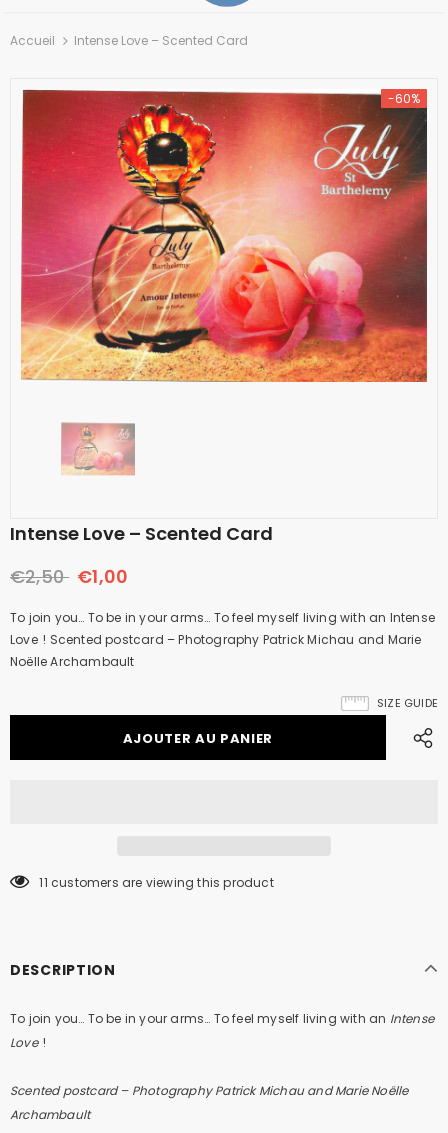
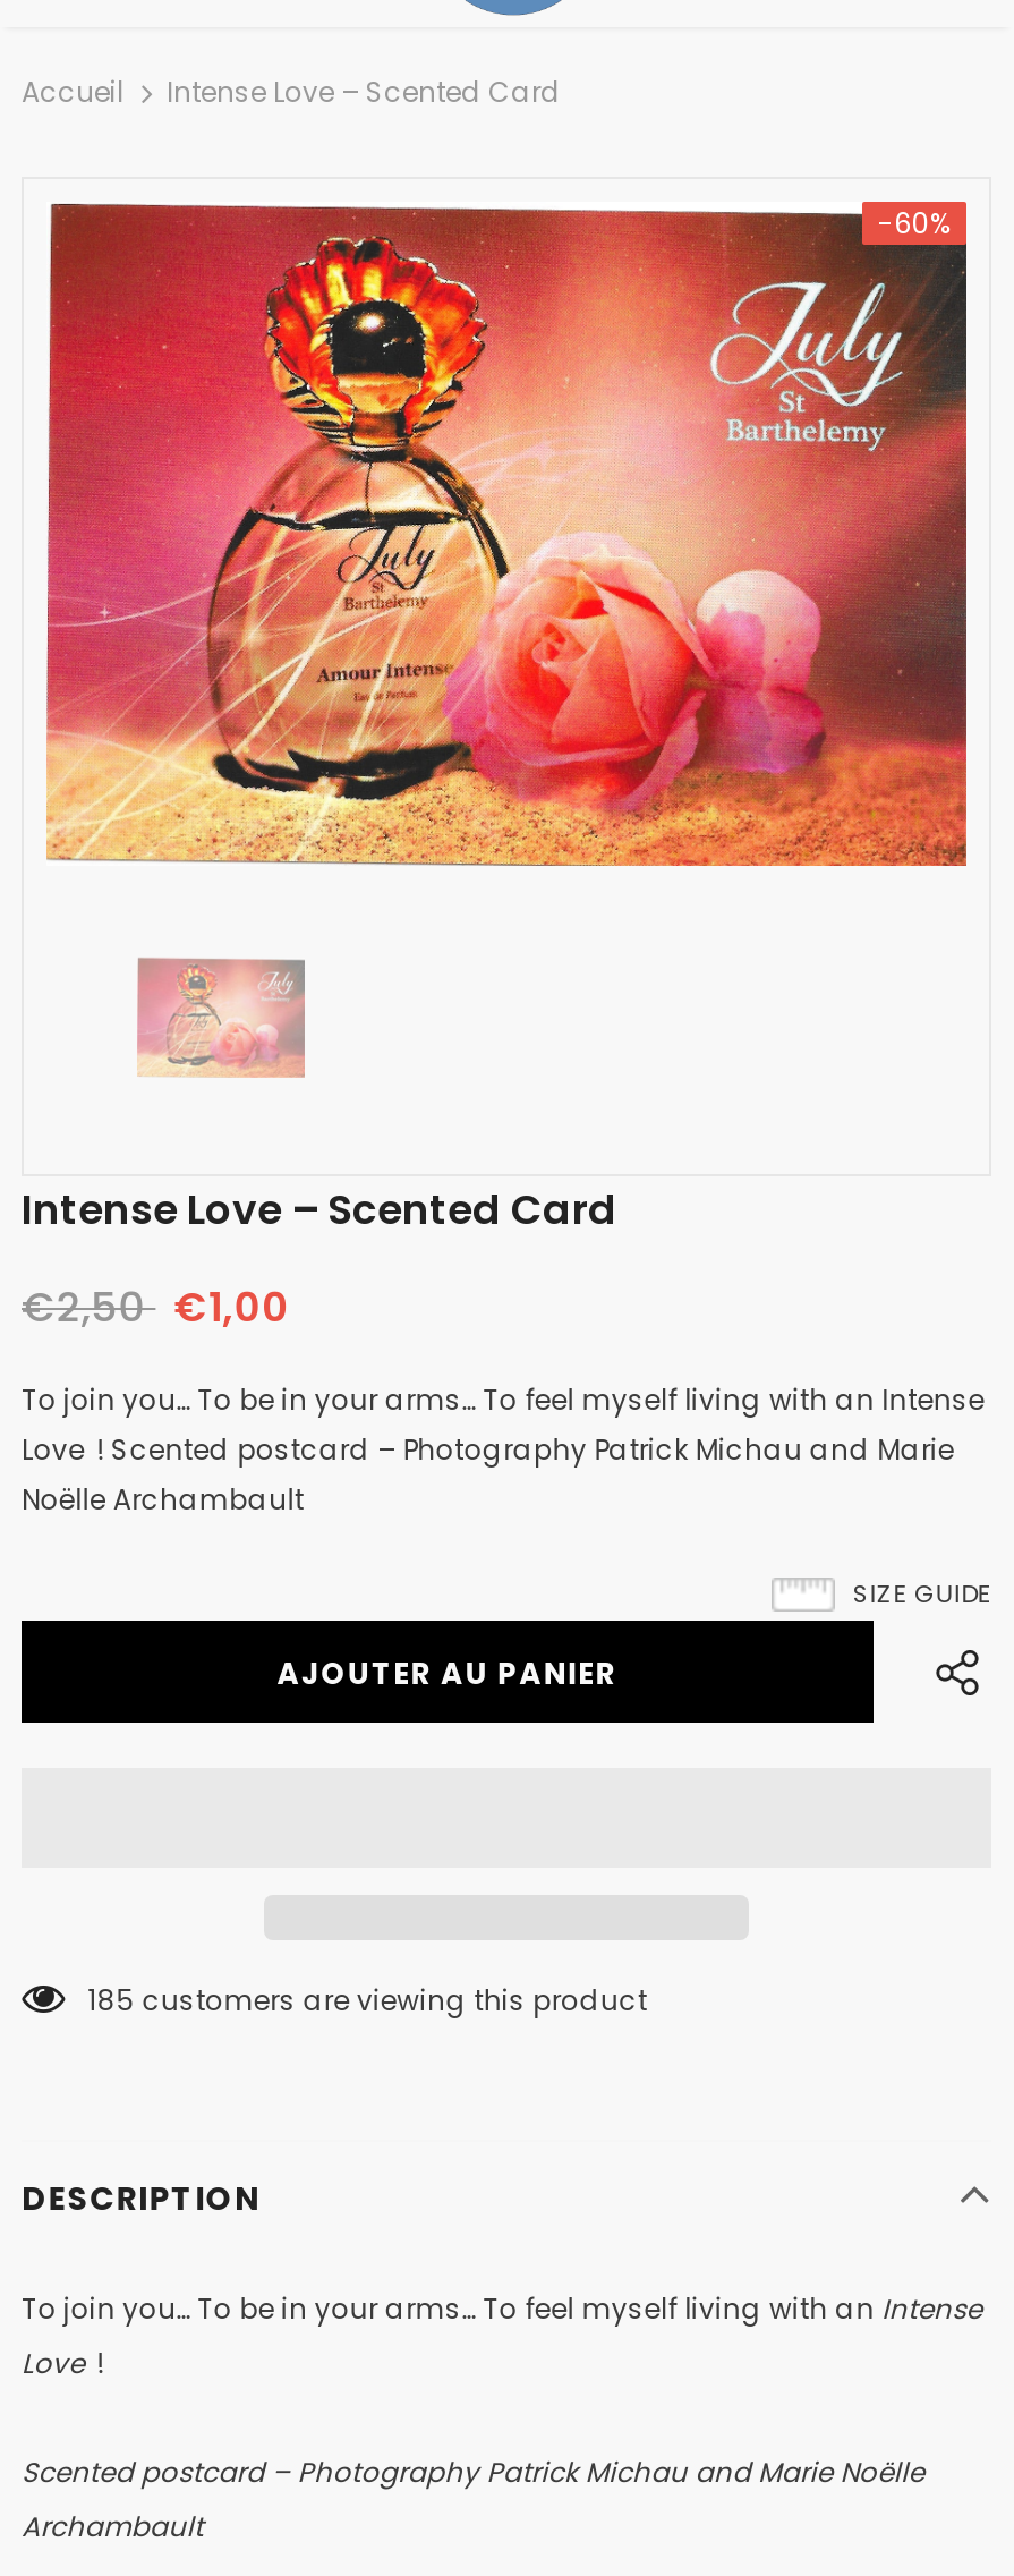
- 11 customers are viewing this product
+ 185 customers are viewing this product
